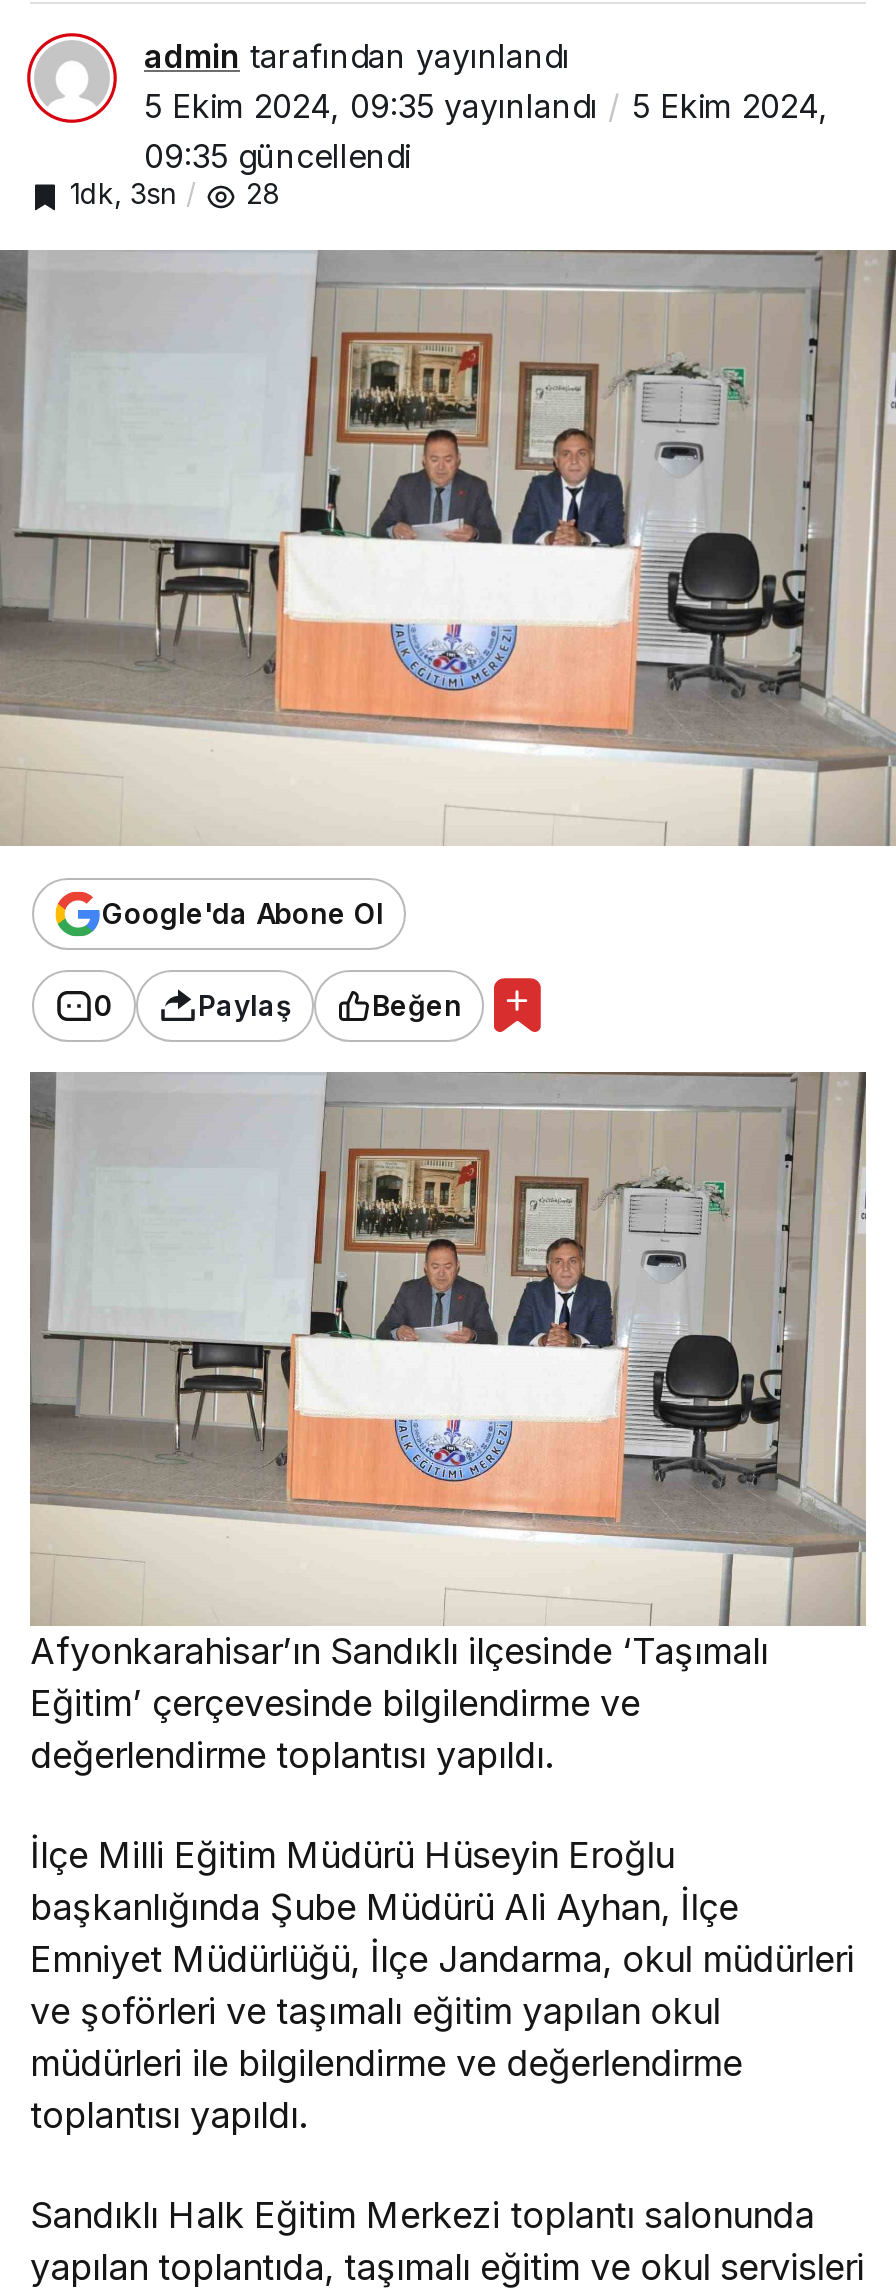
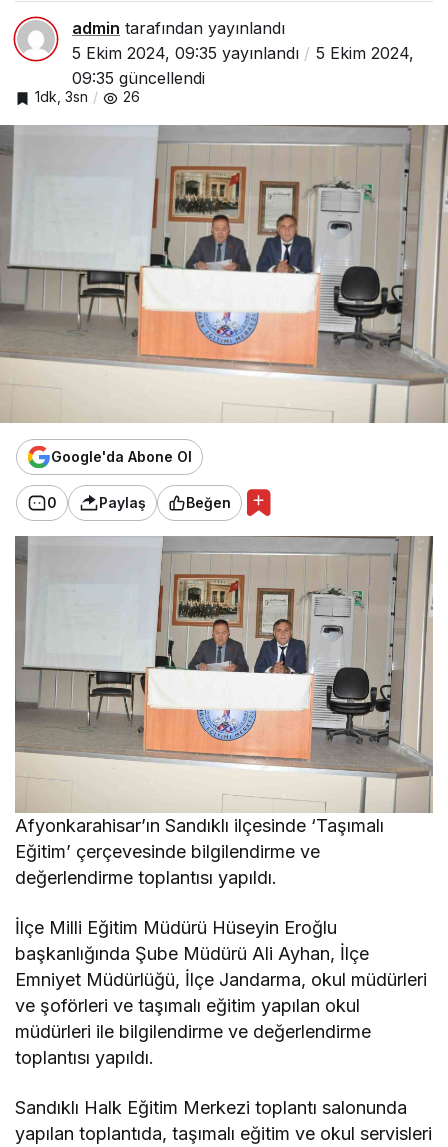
- 28
+ 26
